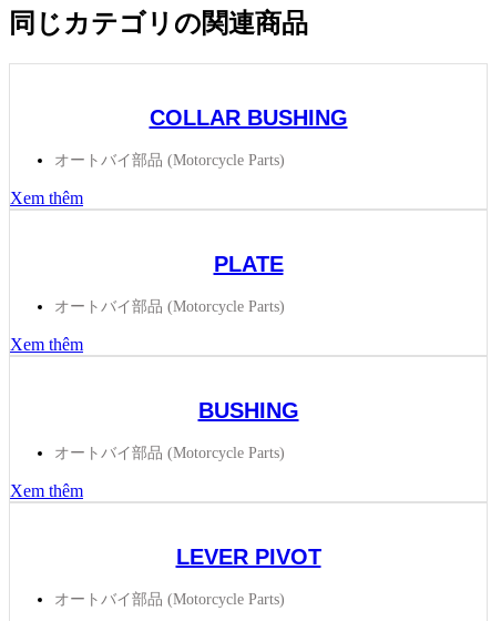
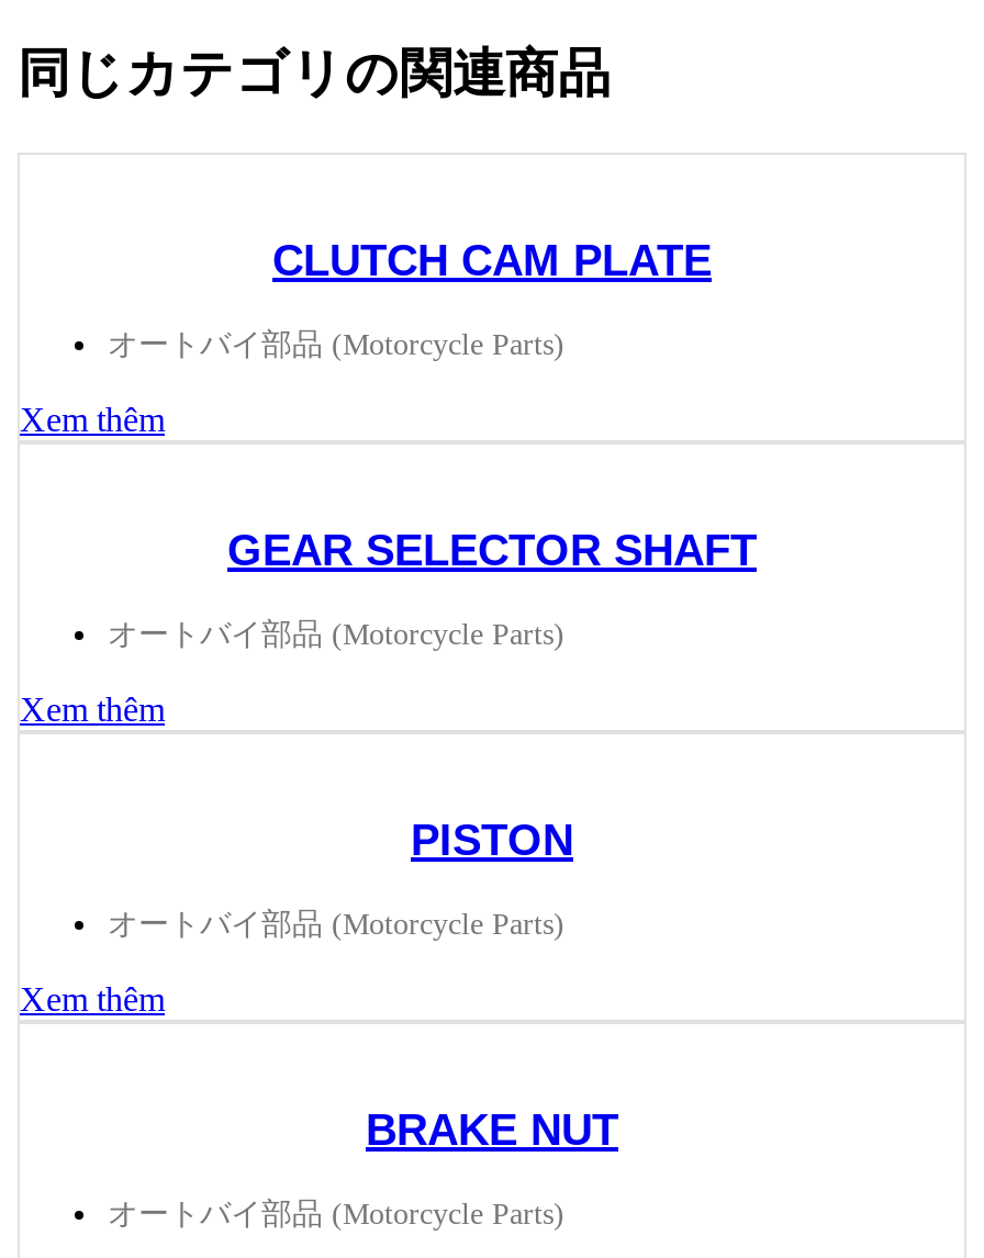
- COLLAR BUSHING
+ CLUTCH CAM PLATE

- PLATE
+ GEAR SELECTOR SHAFT

- BUSHING
+ PISTON

- LEVER PIVOT
+ BRAKE NUT
